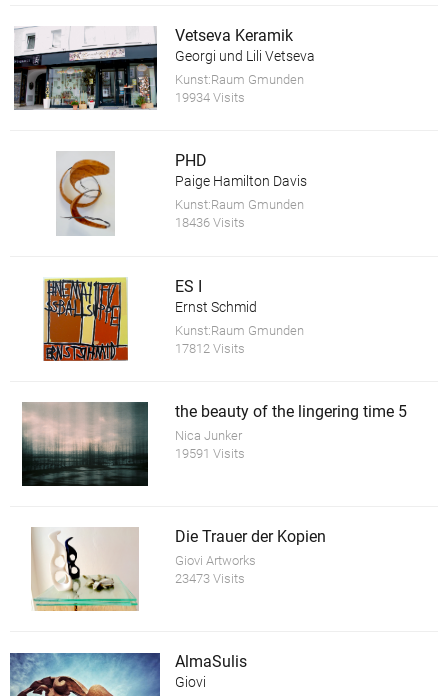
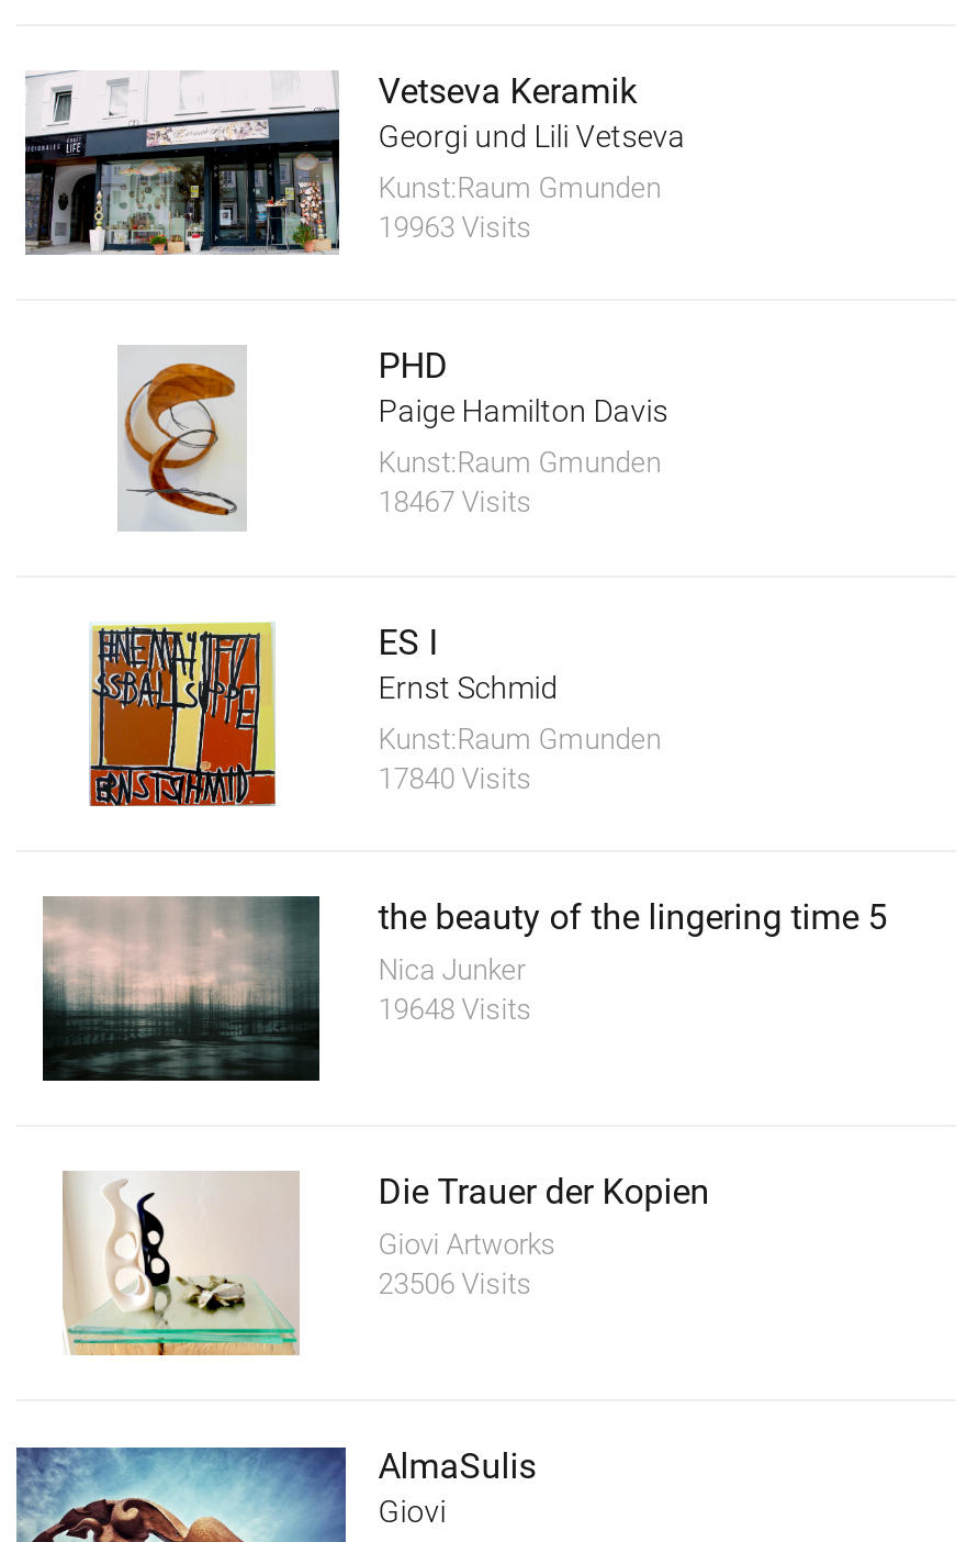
- 19934 Visits
+ 19963 Visits

- 18436 Visits
+ 18467 Visits

- 17812 Visits
+ 17840 Visits

- 19591 Visits
+ 19648 Visits

- 23473 Visits
+ 23506 Visits
